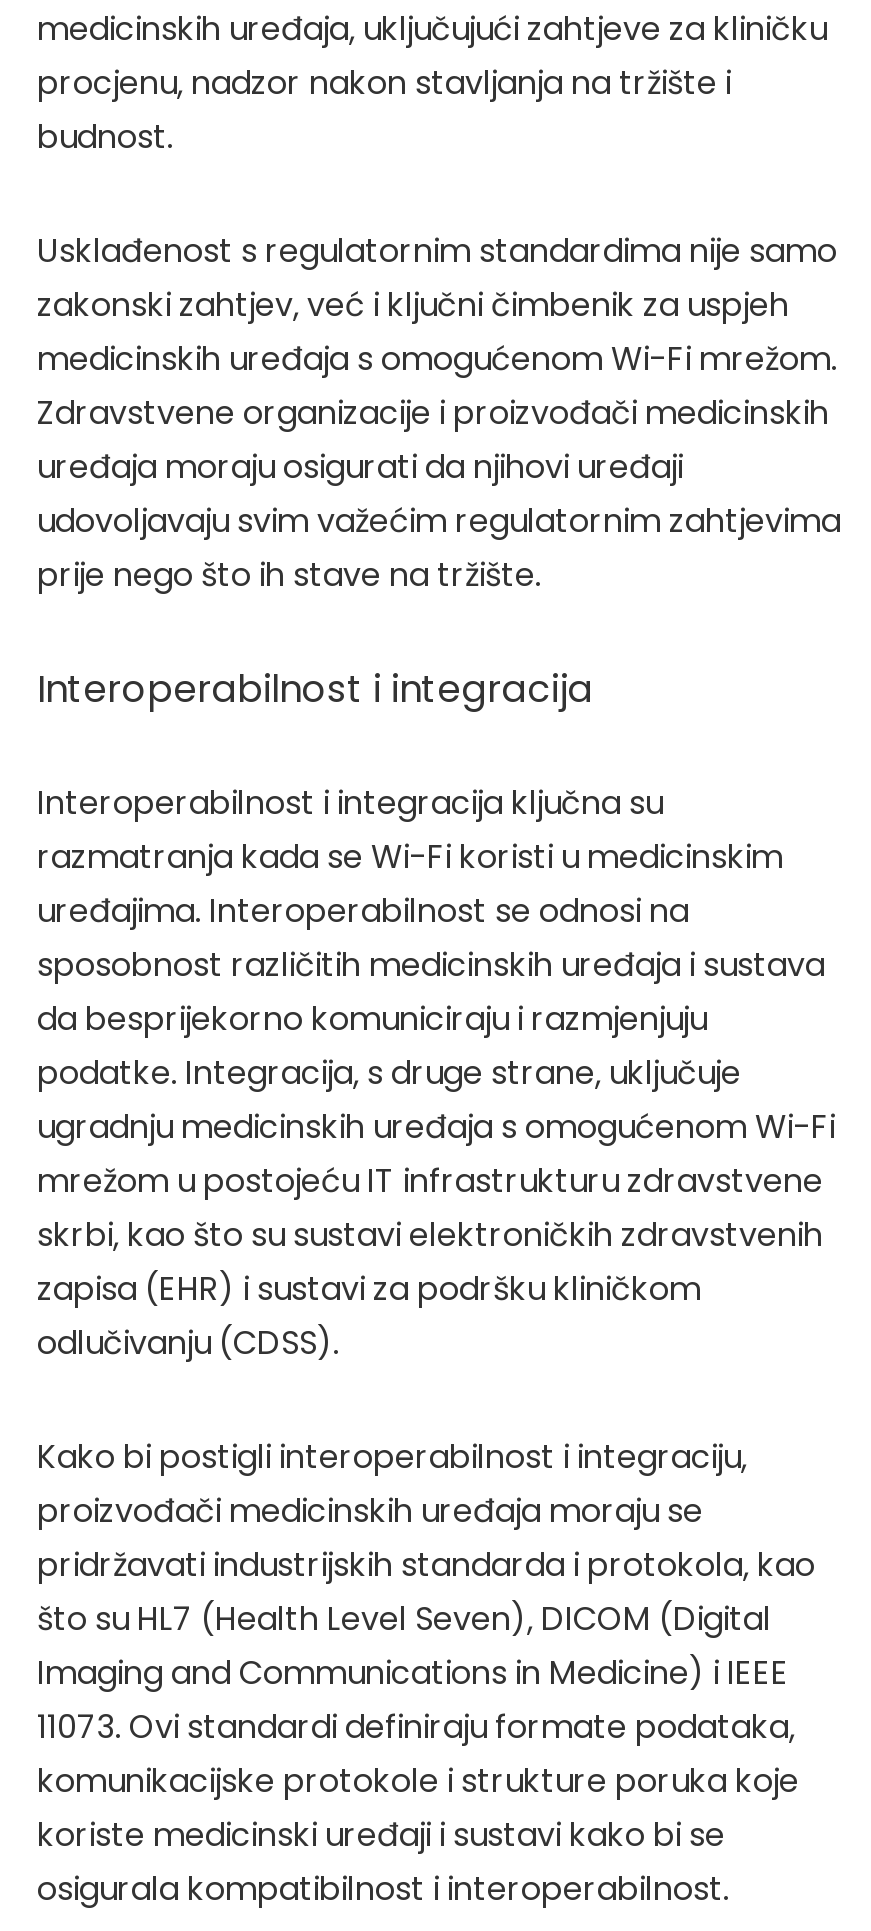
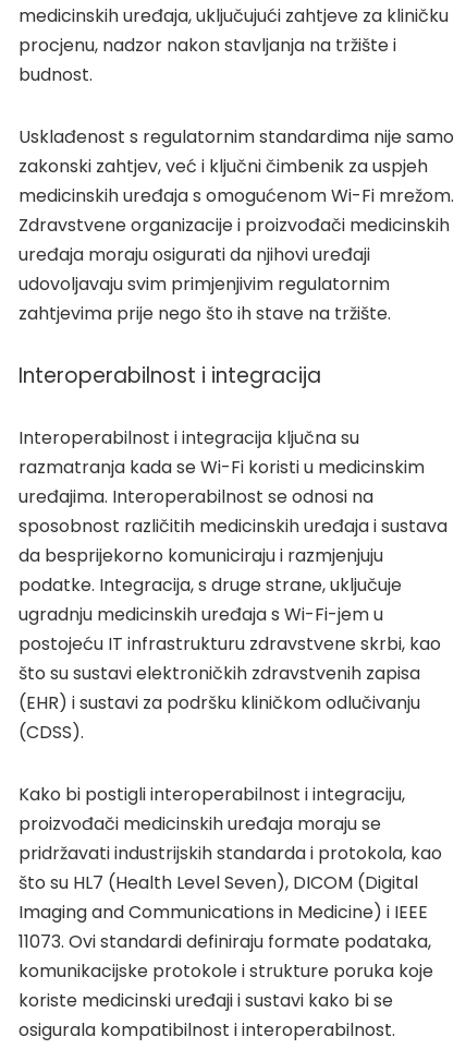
- udovoljavaju svim važećim regulatornim zahtjevima
- prije nego što ih stave na tržište.
+ udovoljavaju svim primjenjivim regulatornim
+ zahtjevima prije nego što ih stave na tržište.

- ugradnju medicinskih uređaja s omogućenom Wi-Fi
- mrežom u postojeću IT infrastrukturu zdravstvene
- skrbi, kao što su sustavi elektroničkih zdravstvenih
- zapisa (EHR) i sustavi za podršku kliničkom
- odlučivanju (CDSS).
+ ugradnju medicinskih uređaja s Wi-Fi-jem u
+ postojeću IT infrastrukturu zdravstvene skrbi, kao
+ što su sustavi elektroničkih zdravstvenih zapisa
+ (EHR) i sustavi za podršku kliničkom odlučivanju
+ (CDSS).
